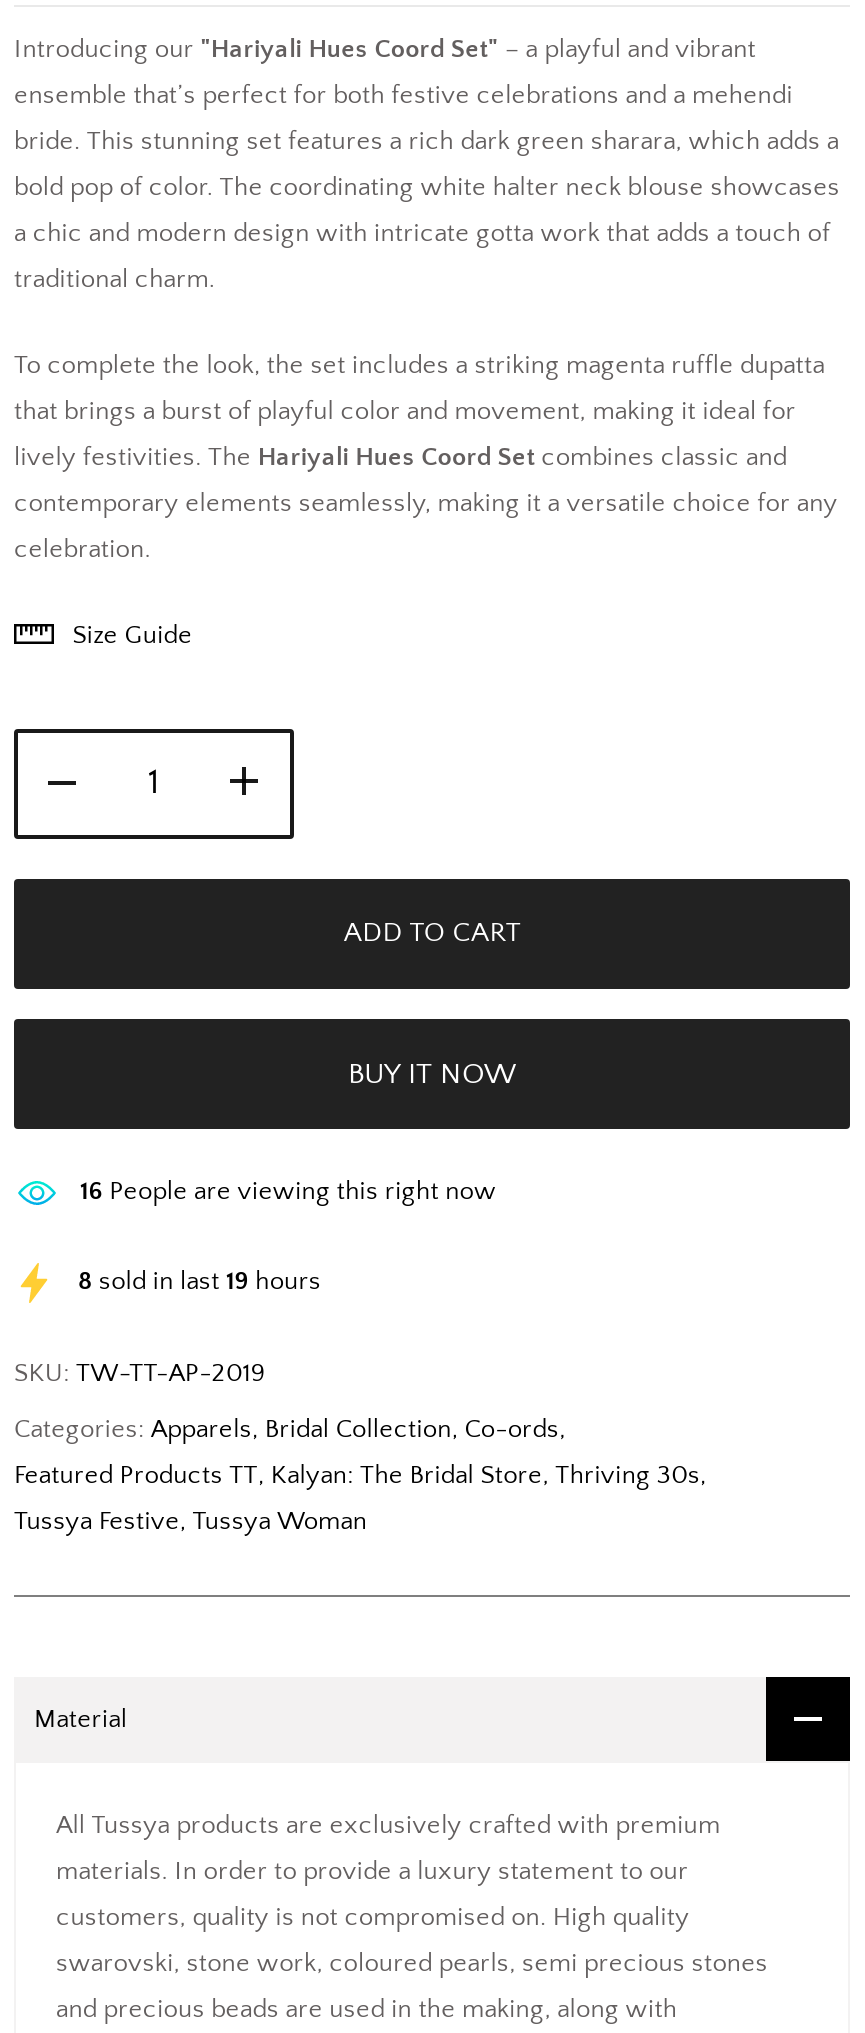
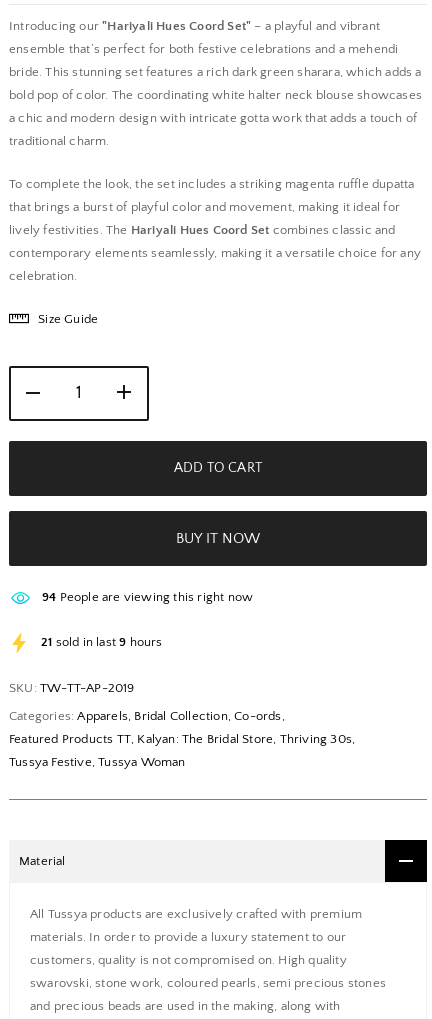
- 16 People are viewing this right now
+ 94 People are viewing this right now

- 8 sold in last 19 hours
+ 21 sold in last 9 hours
